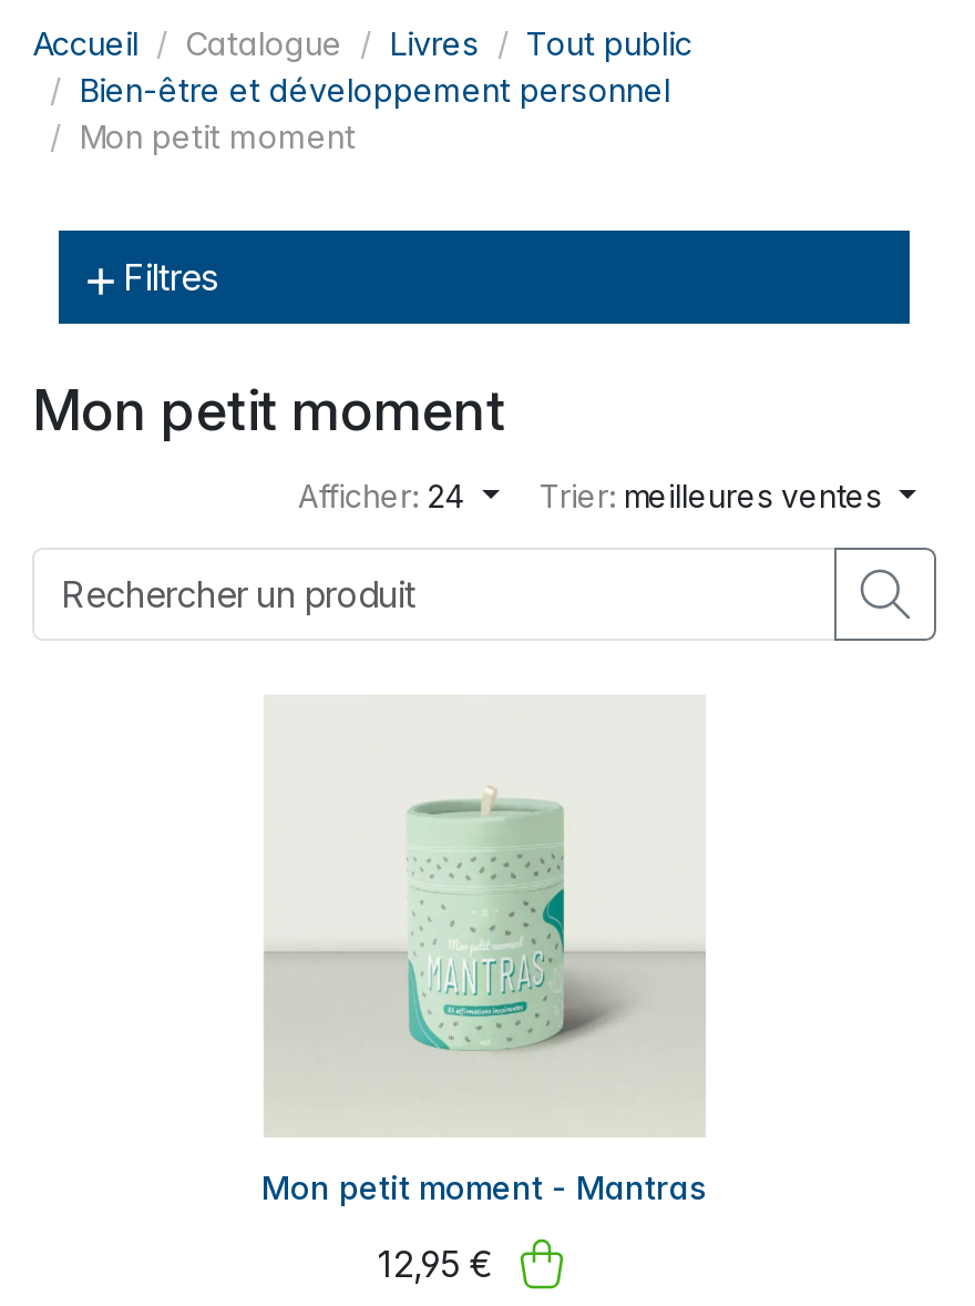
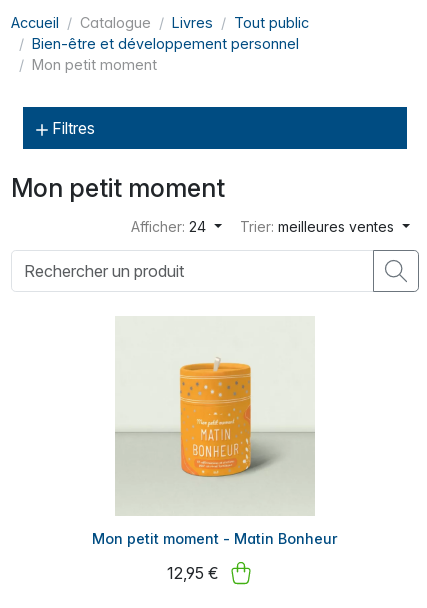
- [image]
+ [image]

- Mon petit moment - Mantras
+ Mon petit moment - Matin Bonheur
